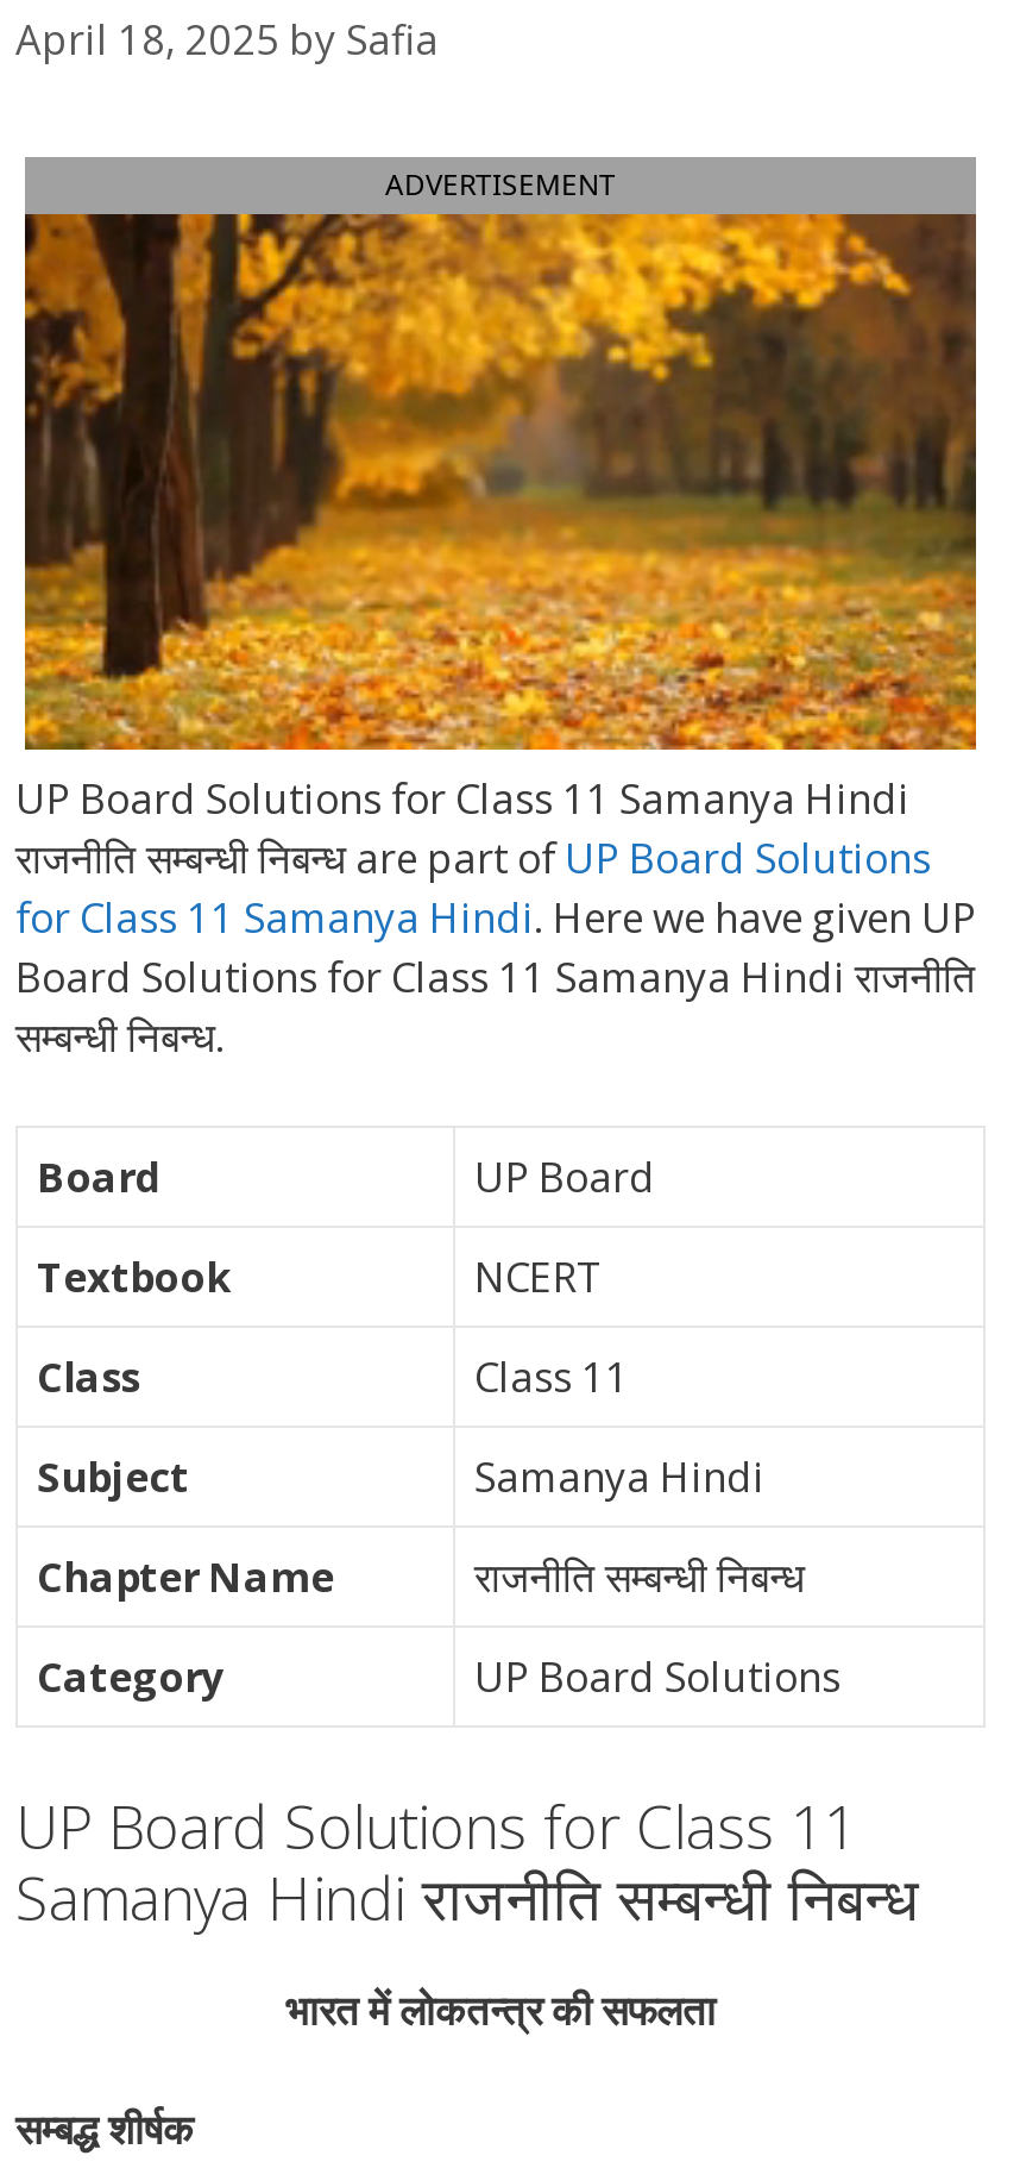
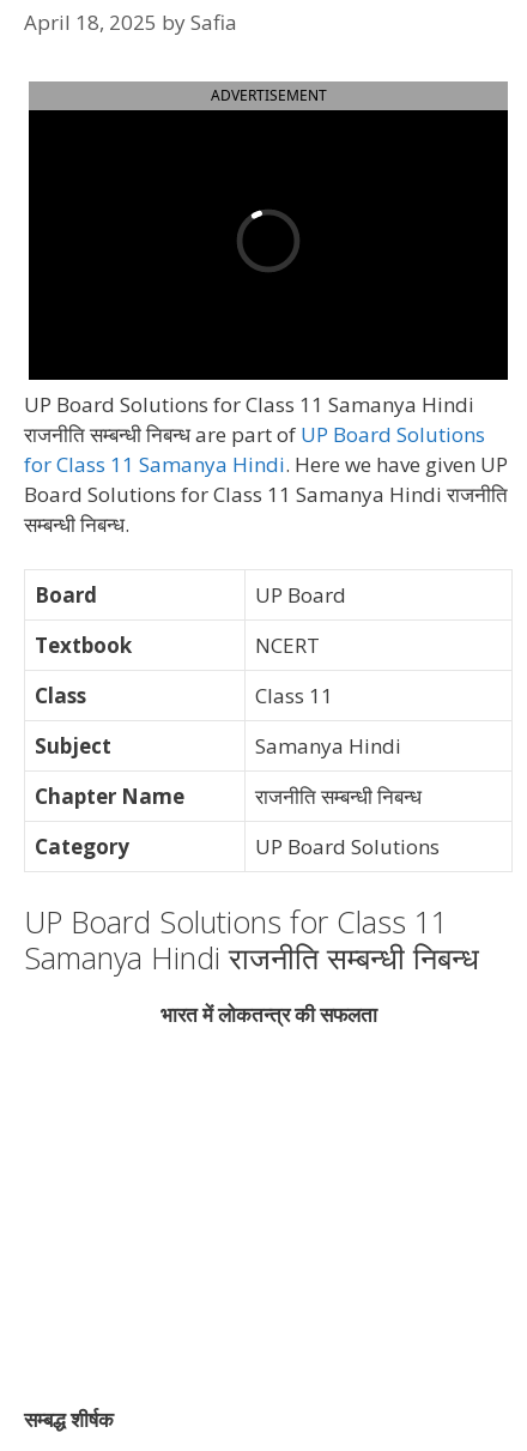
- [image]
